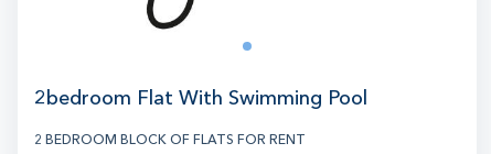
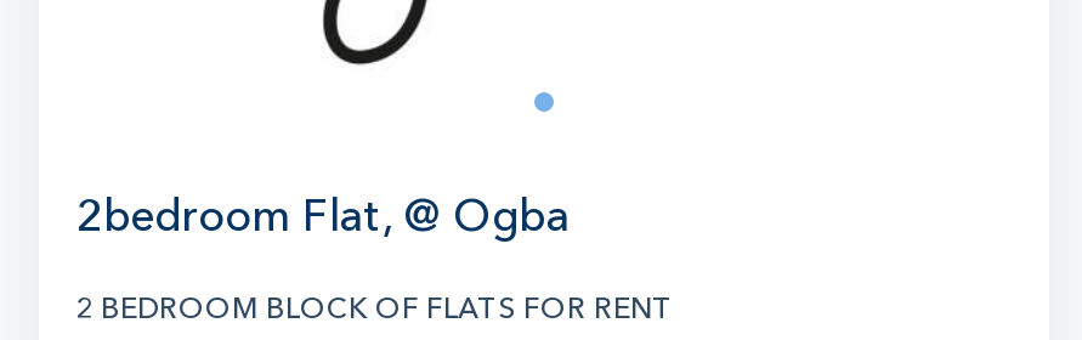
- 2bedroom Flat With Swimming Pool
+ 2bedroom Flat, @ Ogba
